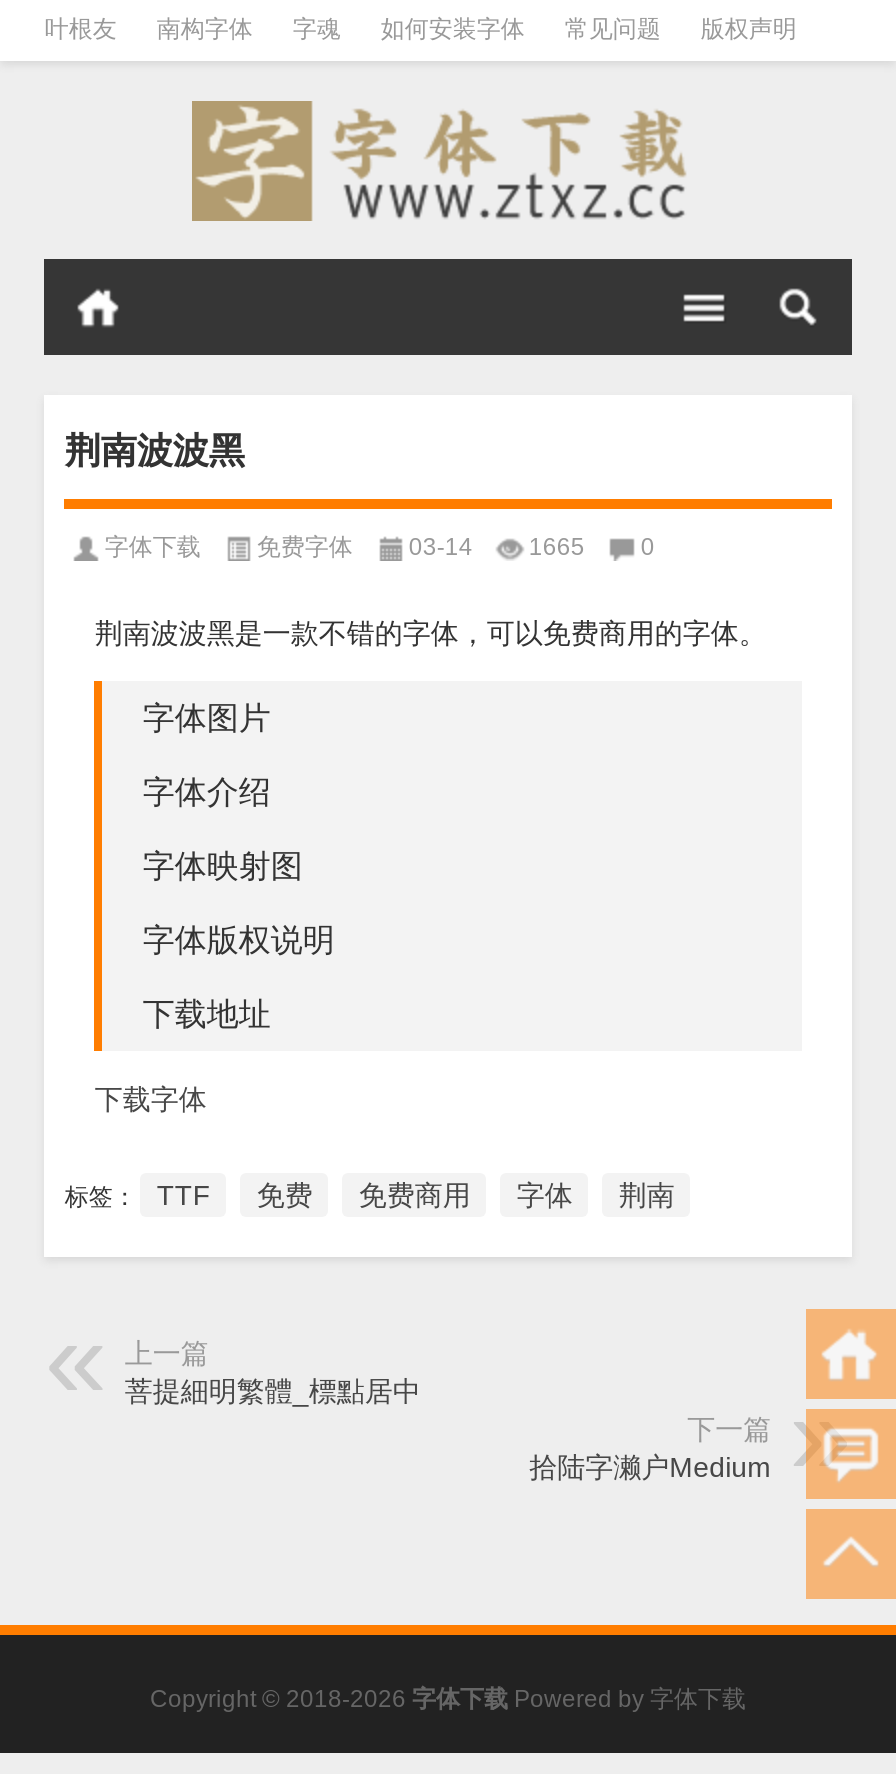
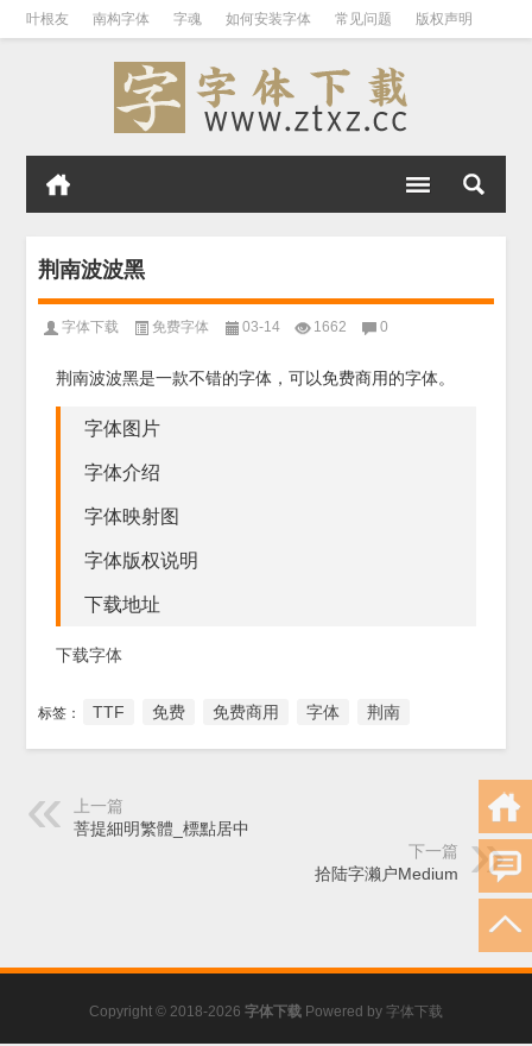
- 字体下载 免费字体 03-14 1665 0
+ 字体下载 免费字体 03-14 1662 0
